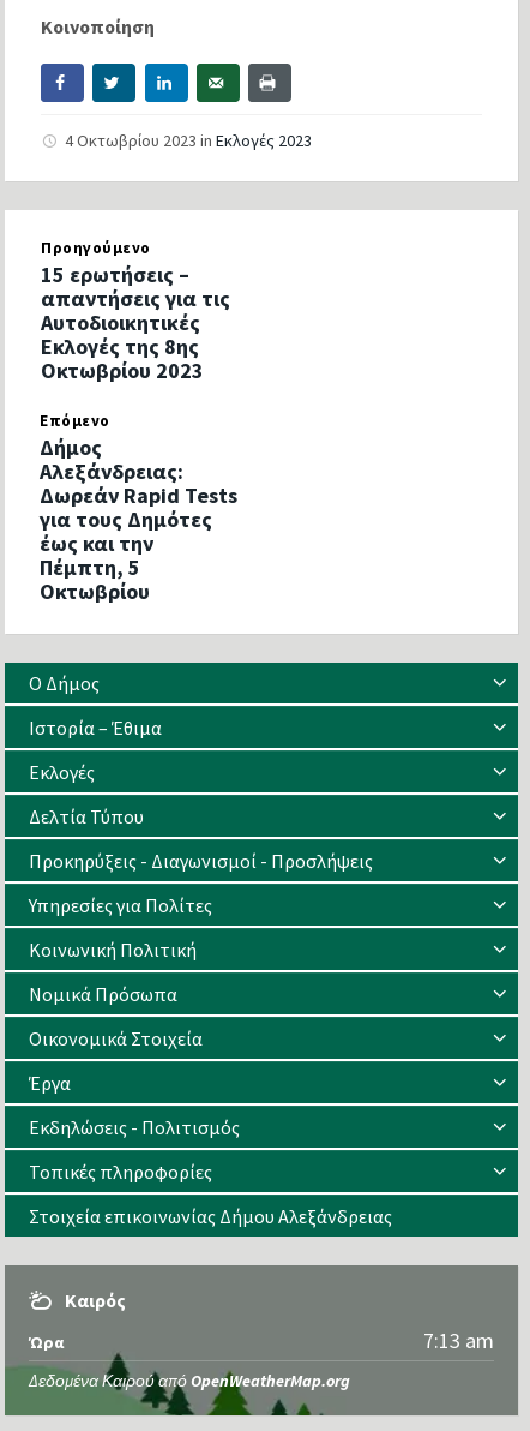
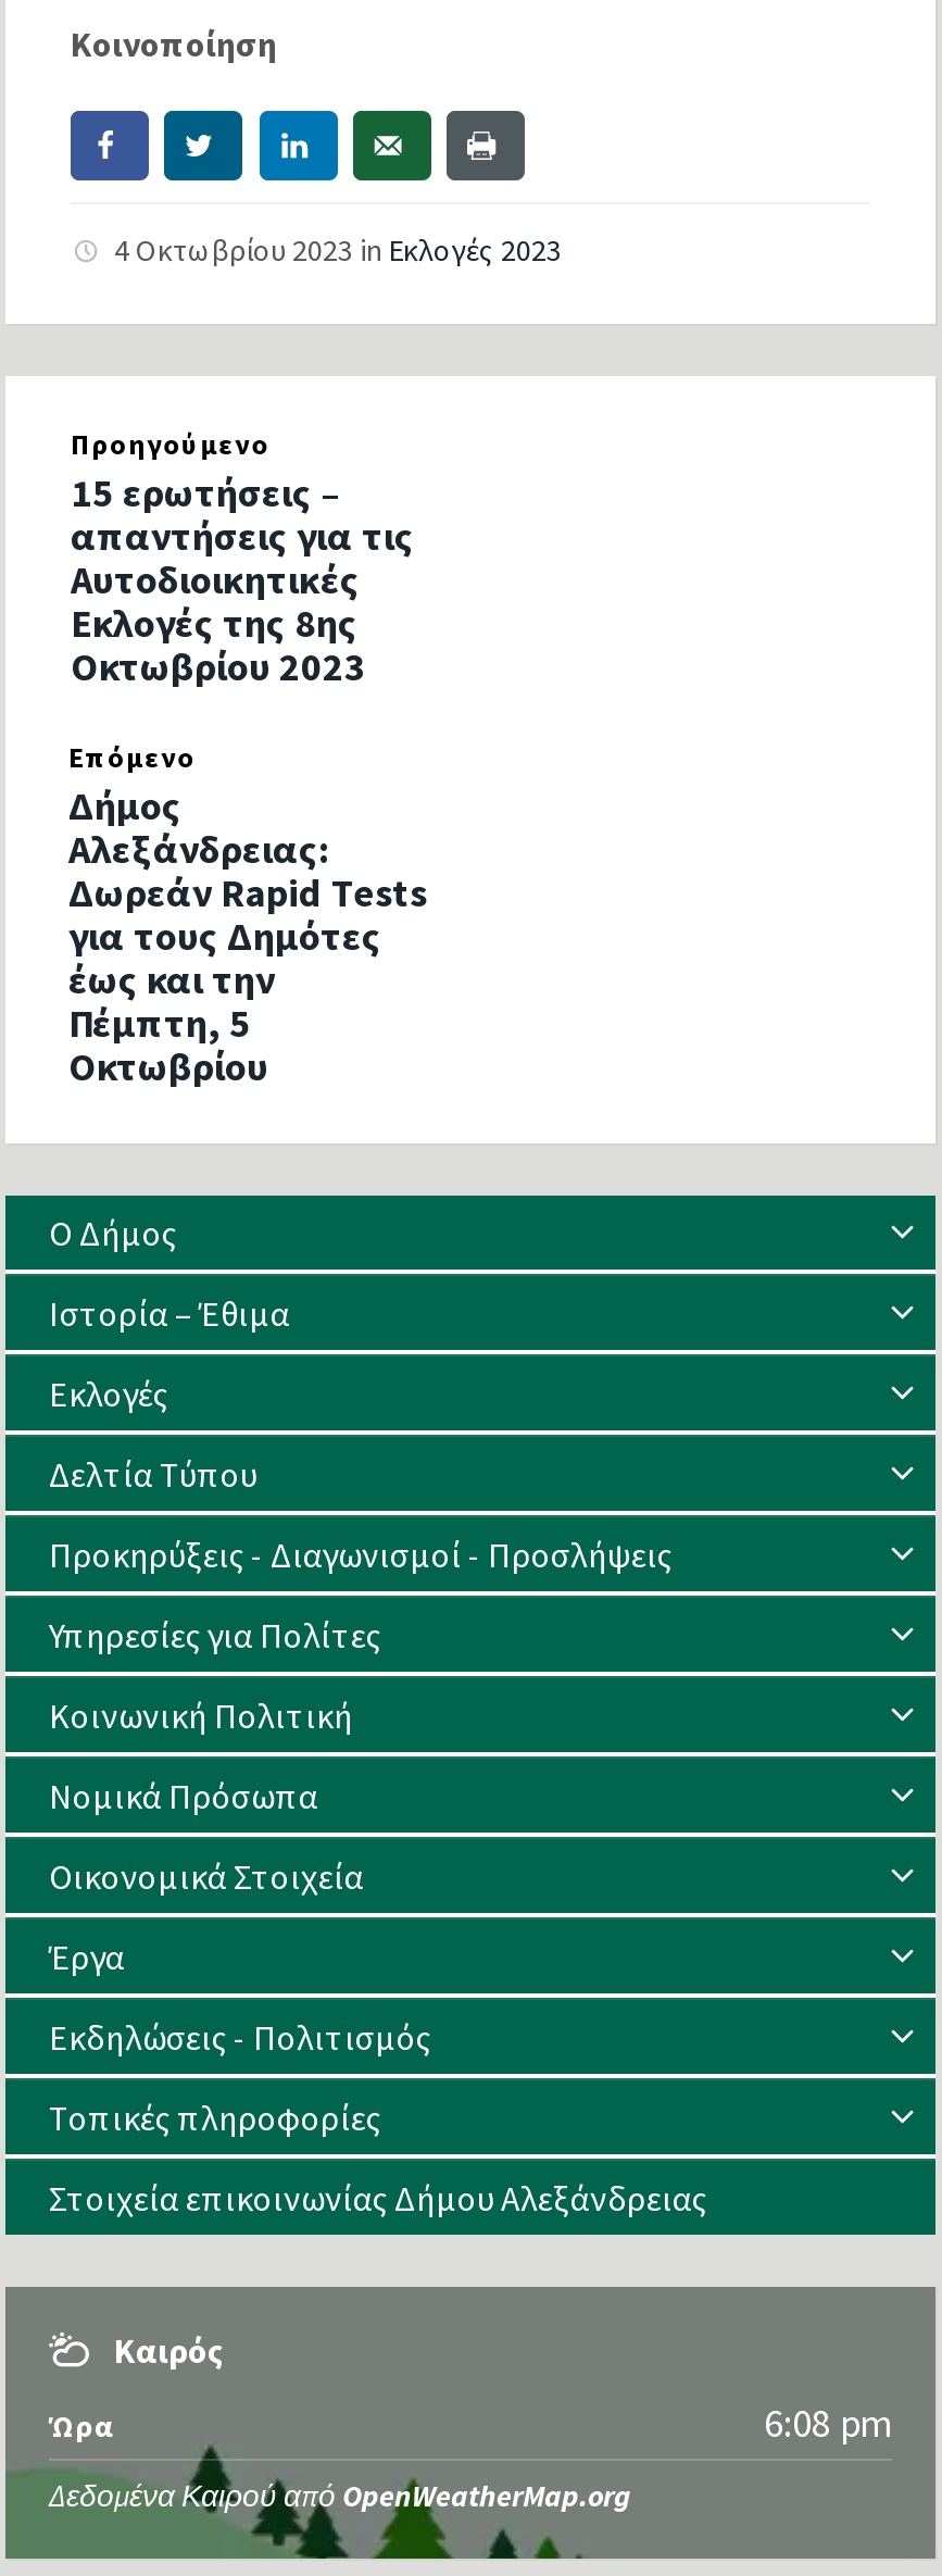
- 7:13 am
+ 6:08 pm
